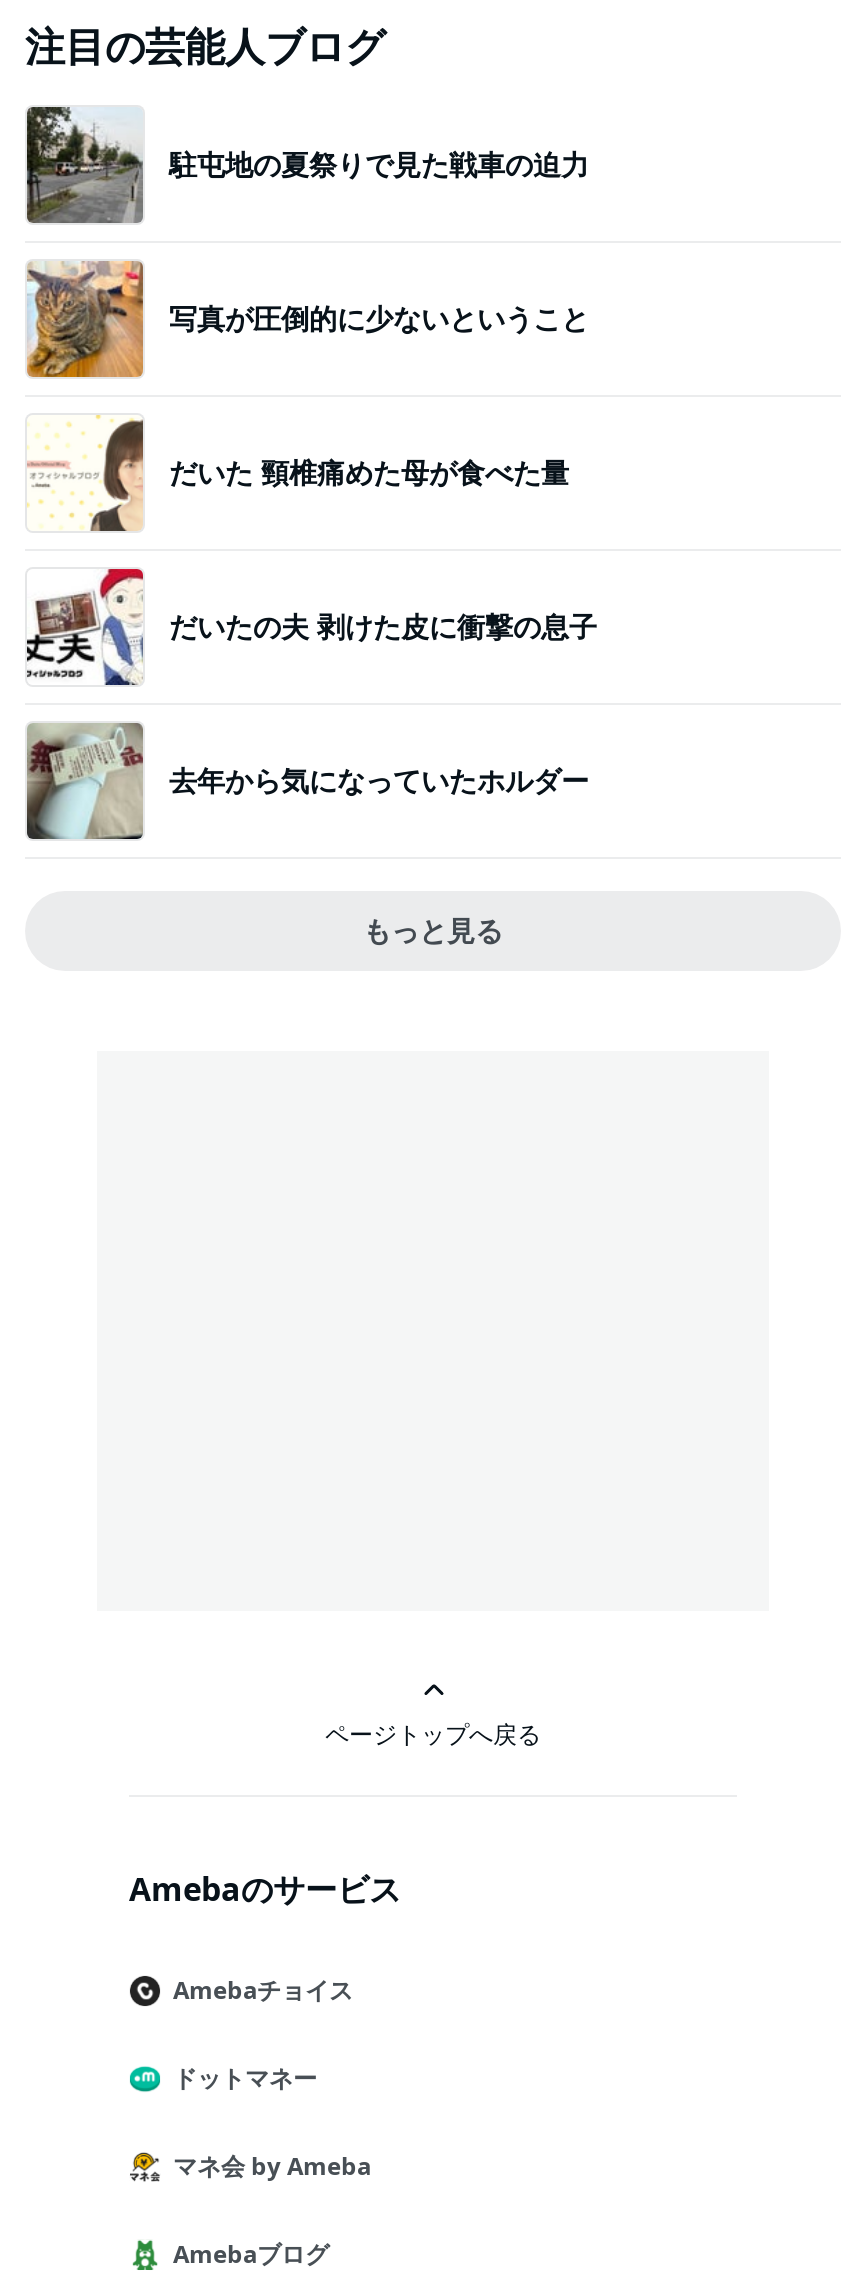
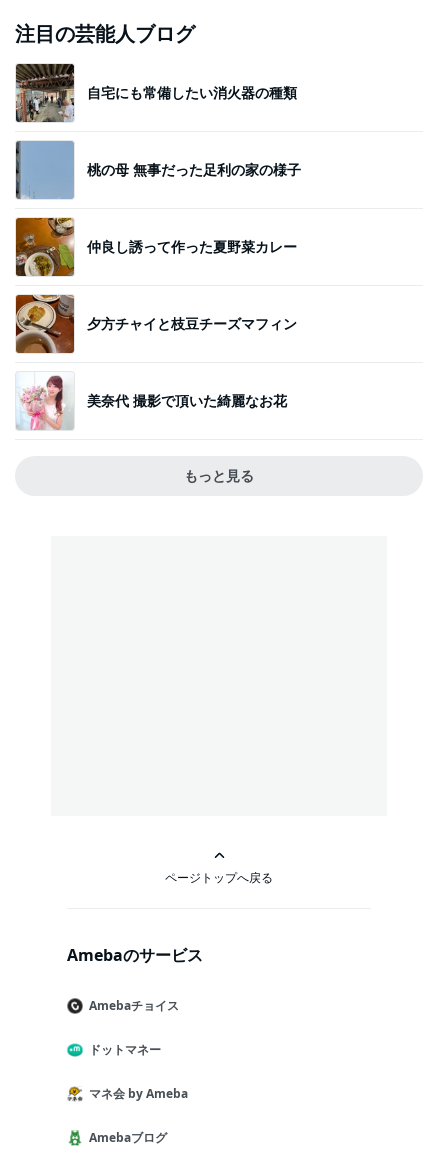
- [image]
- 駐屯地の夏祭りで見た戦車の迫力
+ [image]
+ 自宅にも常備したい消火器の種類

- [image]
- 写真が圧倒的に少ないということ
+ [image]
+ 桃の母 無事だった足利の家の様子

- [image]
- だいた 頸椎痛めた母が食べた量
+ [image]
+ 仲良し誘って作った夏野菜カレー

- [image]
- だいたの夫 剥けた皮に衝撃の息子
+ [image]
+ 夕方チャイと枝豆チーズマフィン

- [image]
- 去年から気になっていたホルダー
+ [image]
+ 美奈代 撮影で頂いた綺麗なお花
